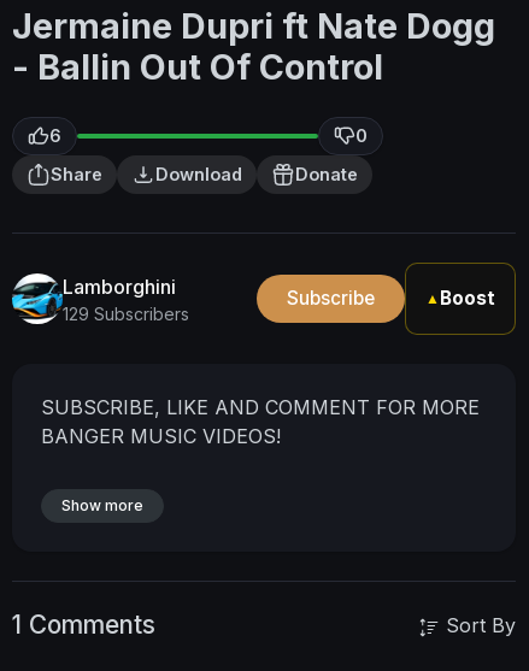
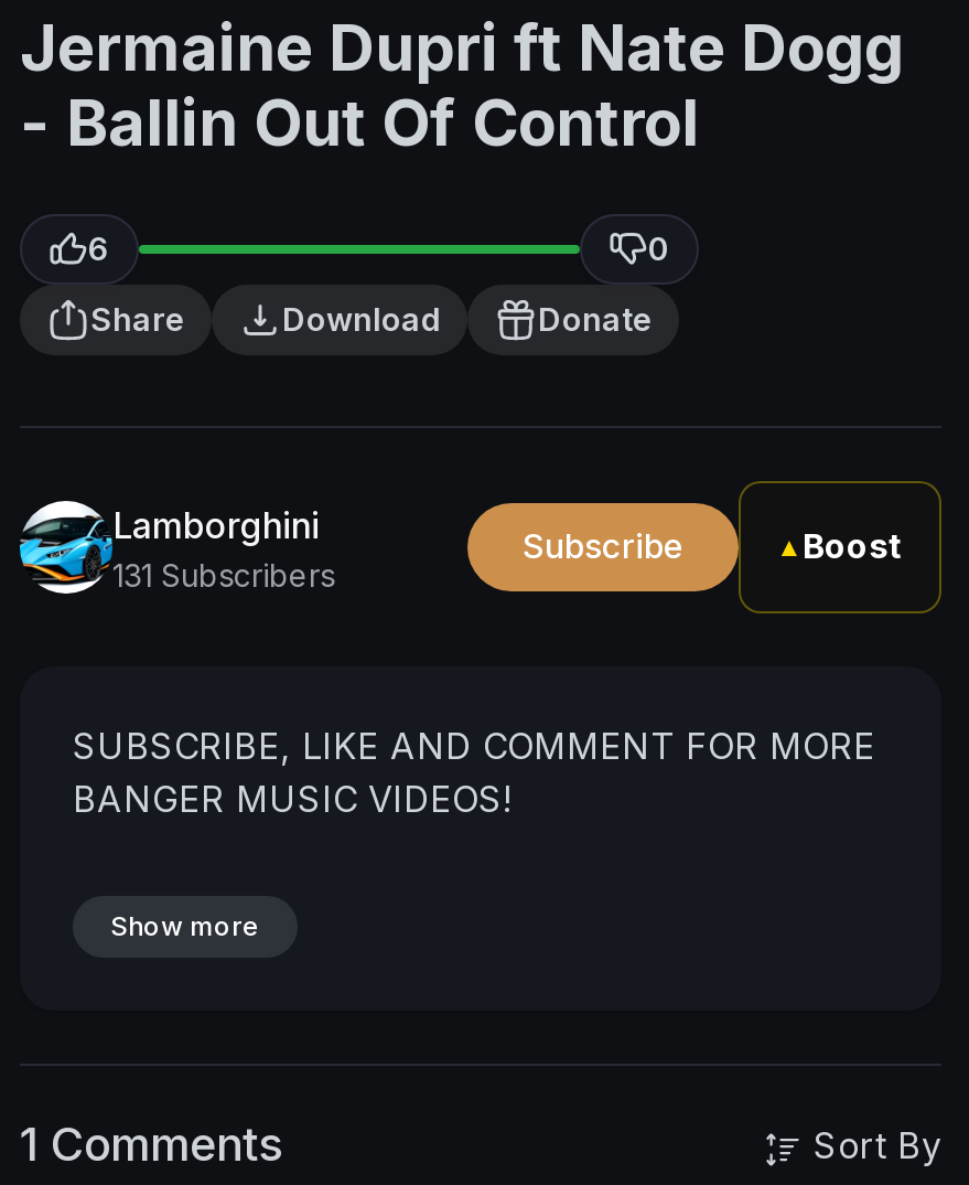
- 129 Subscribers
+ 131 Subscribers
